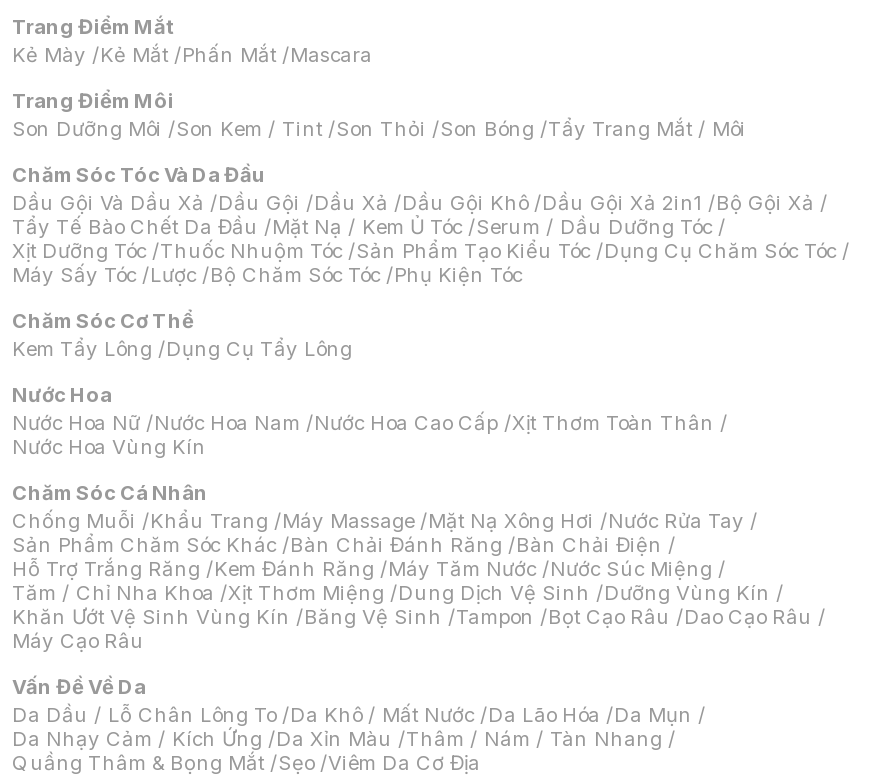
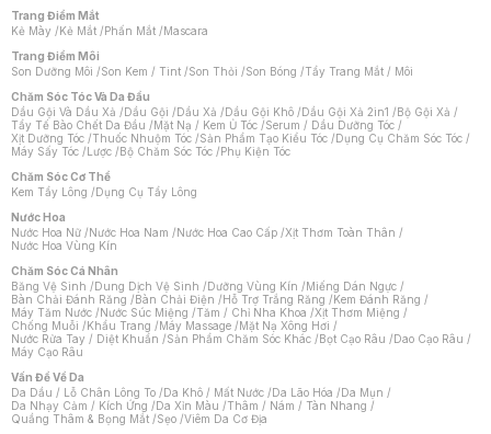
- Chống Muỗi /Khẩu Trang /Máy Massage /Mặt Nạ Xông Hơi /Nước Rửa Tay /
- Sản Phẩm Chăm Sóc Khác /Bàn Chải Đánh Răng /Bàn Chải Điện /
- Hỗ Trợ Trắng Răng /Kem Đánh Răng /Máy Tăm Nước /Nước Súc Miệng /
- Tăm / Chỉ Nha Khoa /Xịt Thơm Miệng /Dung Dịch Vệ Sinh /Dưỡng Vùng Kín /
- Khăn Ướt Vệ Sinh Vùng Kín /Băng Vệ Sinh /Tampon /Bọt Cạo Râu /Dao Cạo Râu /
+ Băng Vệ Sinh /Dung Dịch Vệ Sinh /Dưỡng Vùng Kín /Miếng Dán Ngực /
+ Bàn Chải Đánh Răng /Bàn Chải Điện /Hỗ Trợ Trắng Răng /Kem Đánh Răng /
+ Máy Tăm Nước /Nước Súc Miệng /Tăm / Chỉ Nha Khoa /Xịt Thơm Miệng /
+ Chống Muỗi /Khẩu Trang /Máy Massage /Mặt Nạ Xông Hơi /
+ Nước Rửa Tay / Diệt Khuẩn /Sản Phẩm Chăm Sóc Khác /Bọt Cạo Râu /Dao Cạo Râu /
